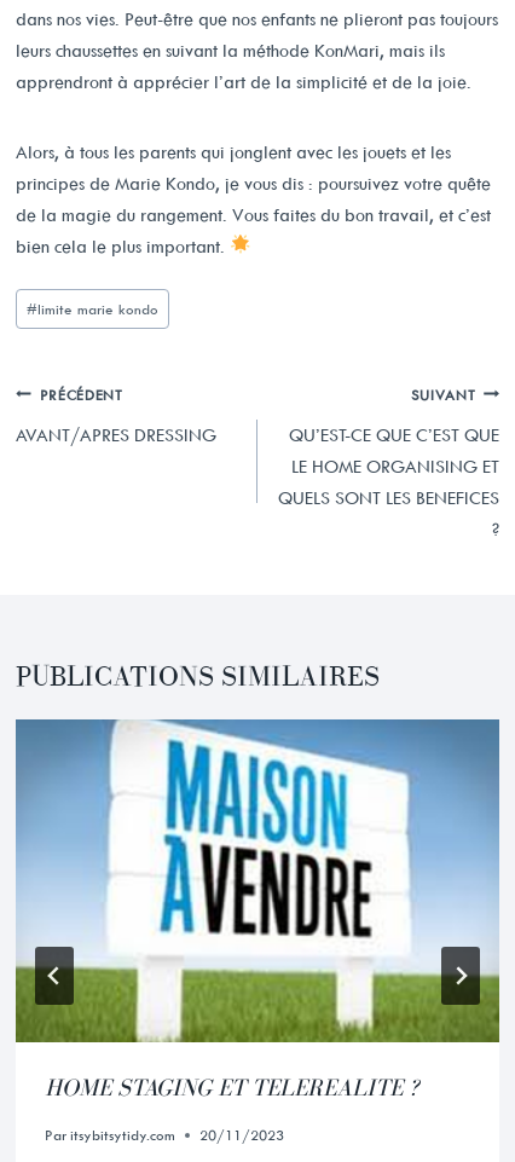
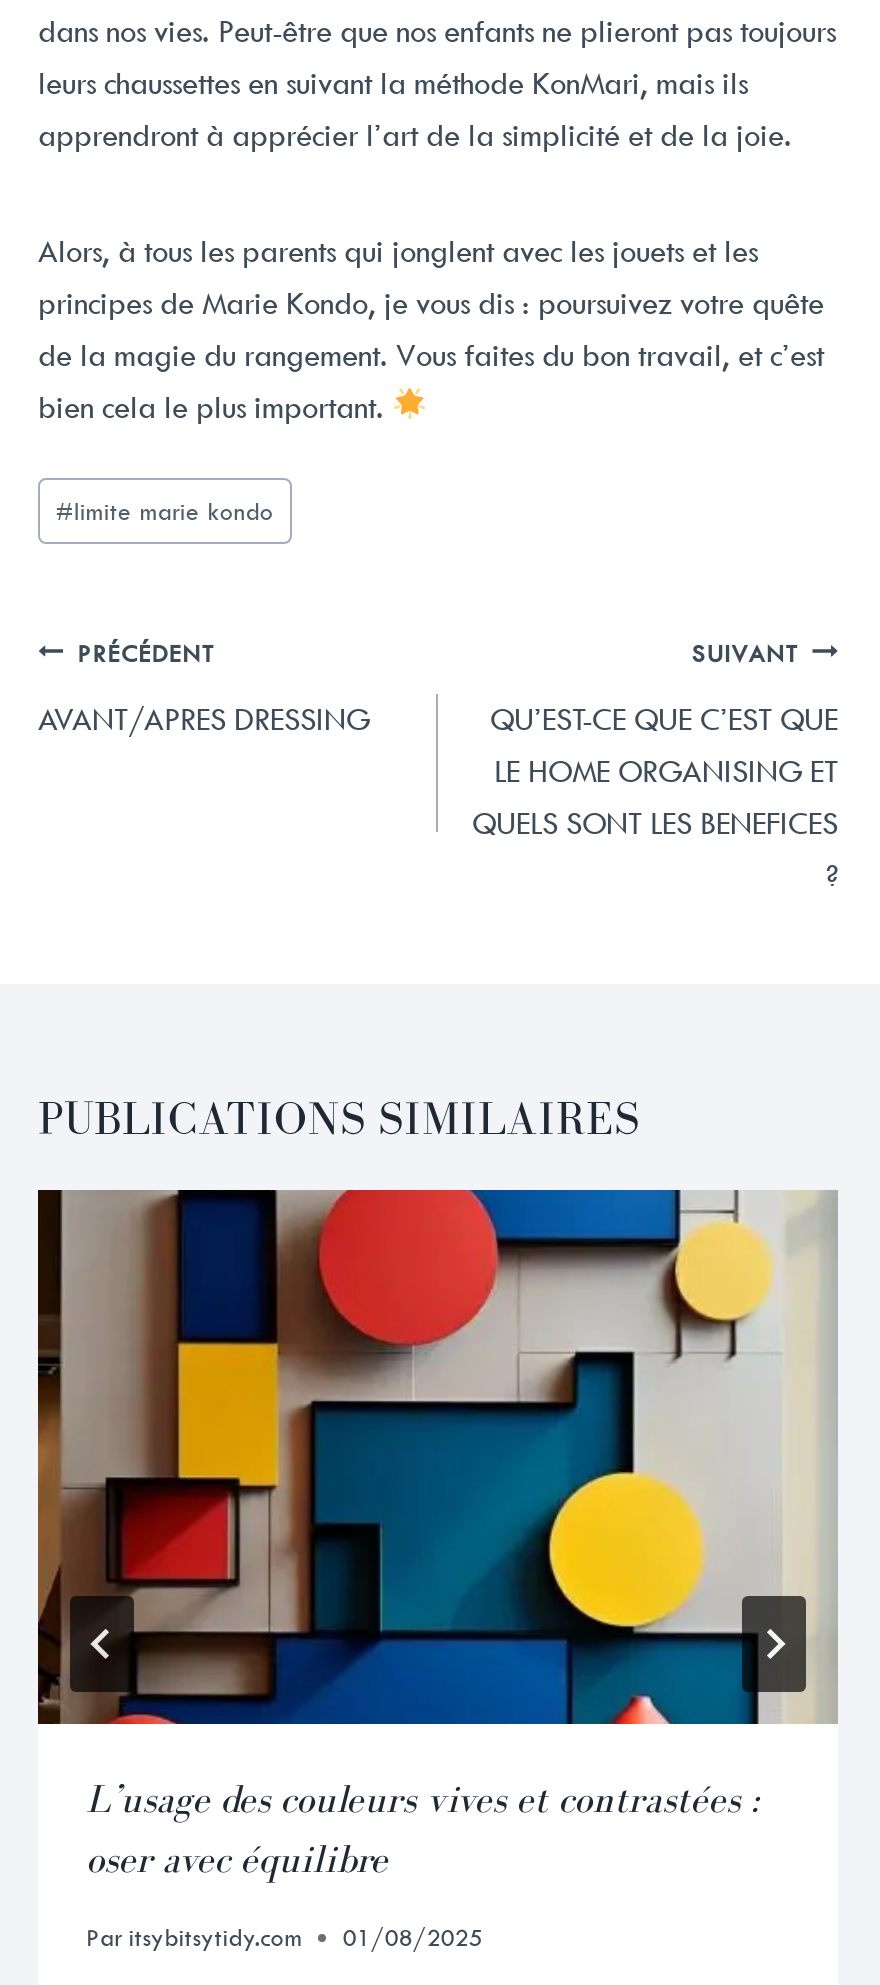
- [image]
- HOME STAGING ET TELEREALITE ?
+ [image]
+ L’usage des couleurs vives et contrastées :
+ oser avec équilibre

- Par itsybitsytidy.com 20/11/2023
+ Par itsybitsytidy.com 01/08/2025
